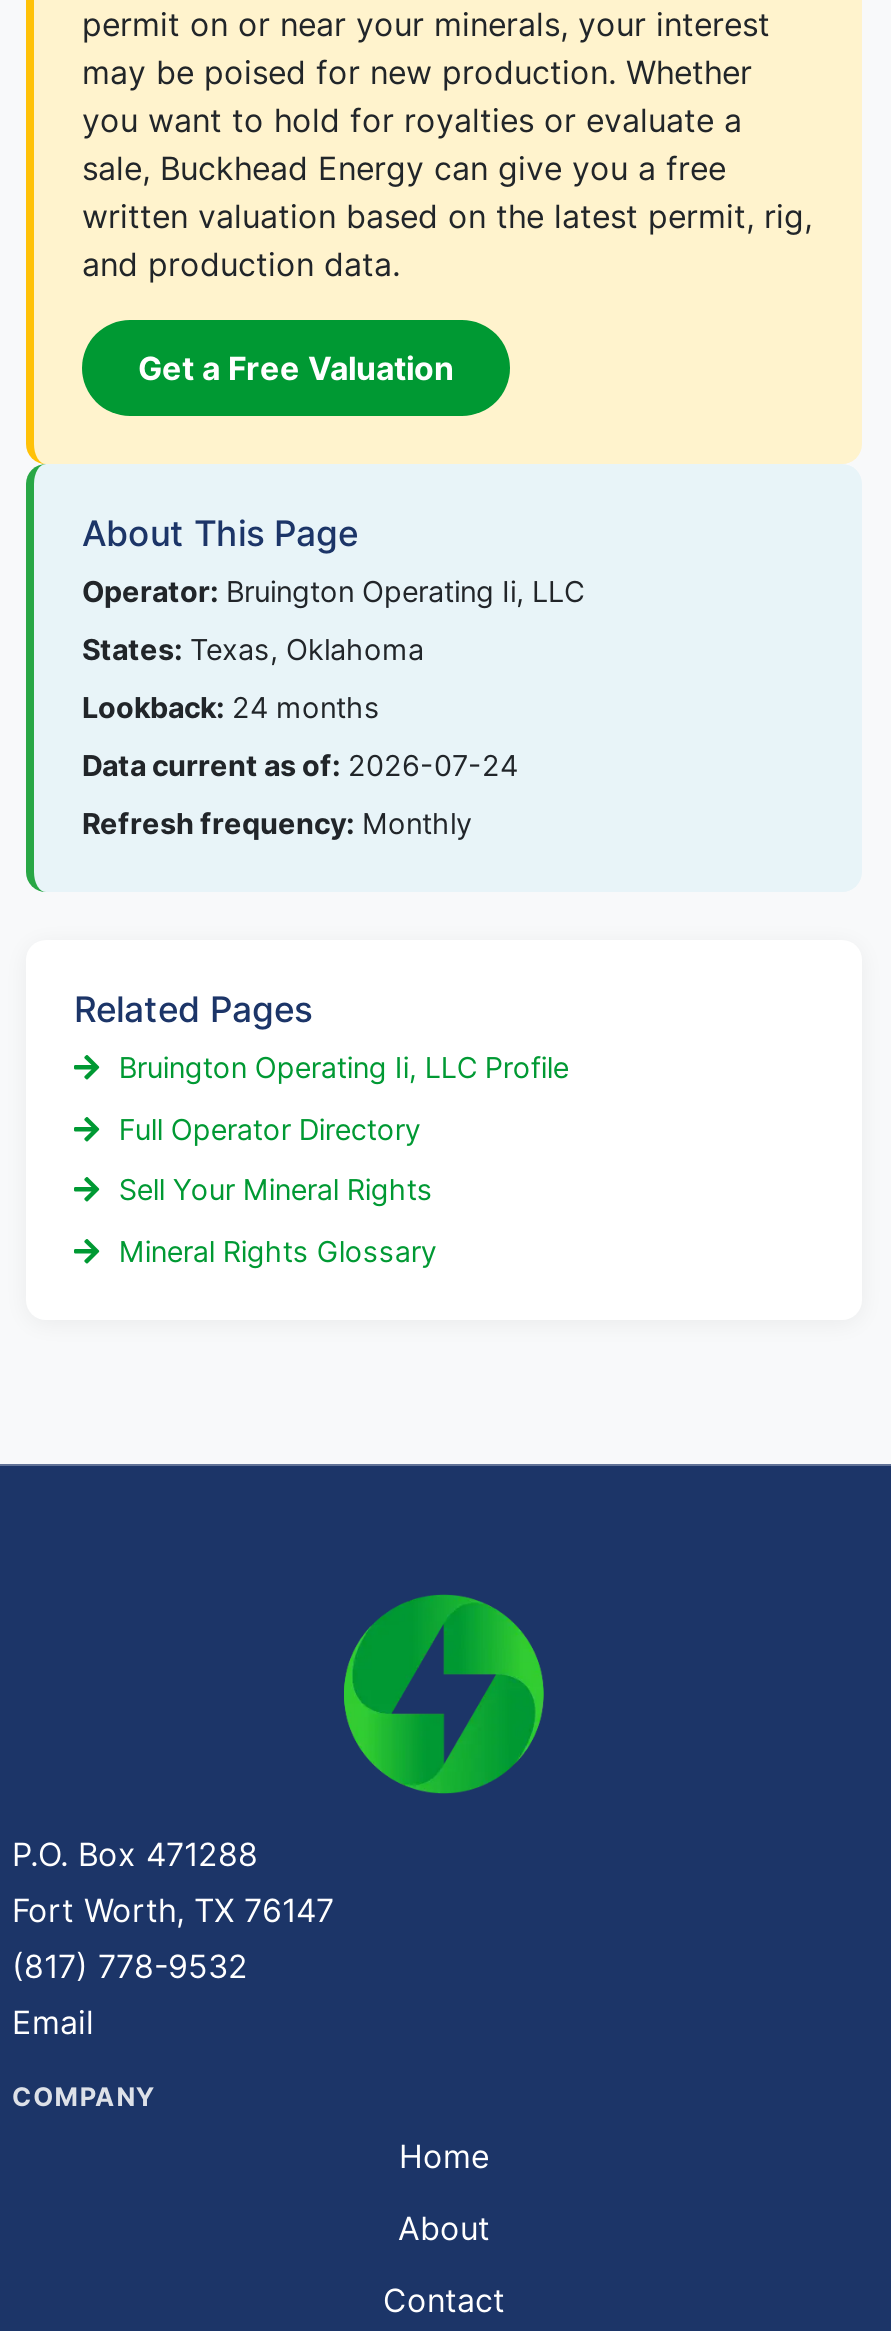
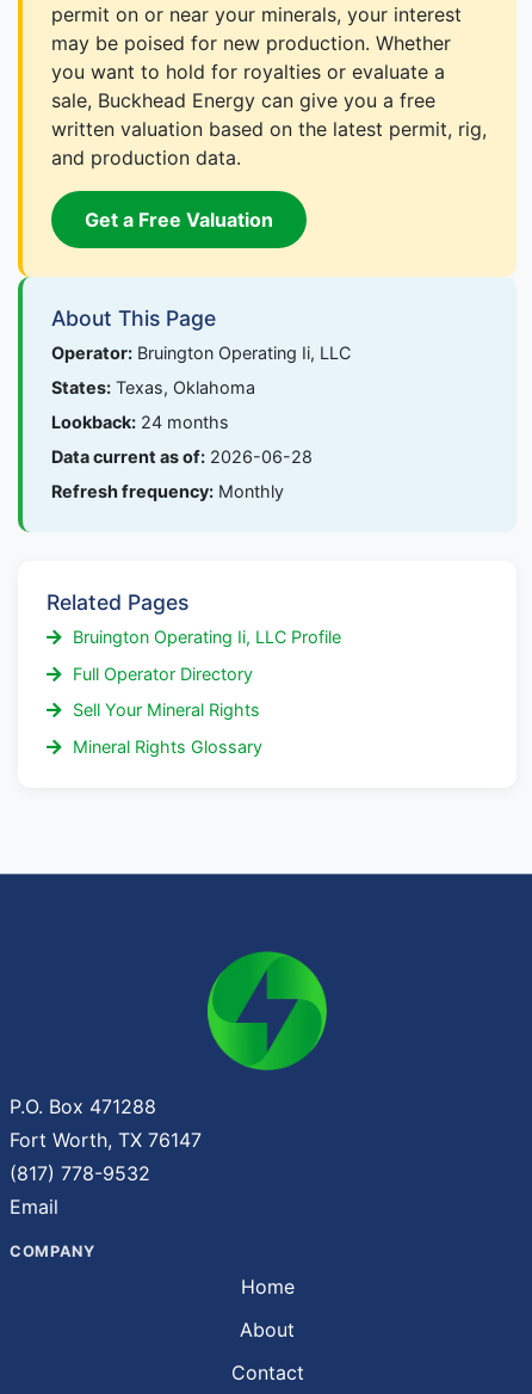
- Data current as of: 2026-07-24
+ Data current as of: 2026-06-28
